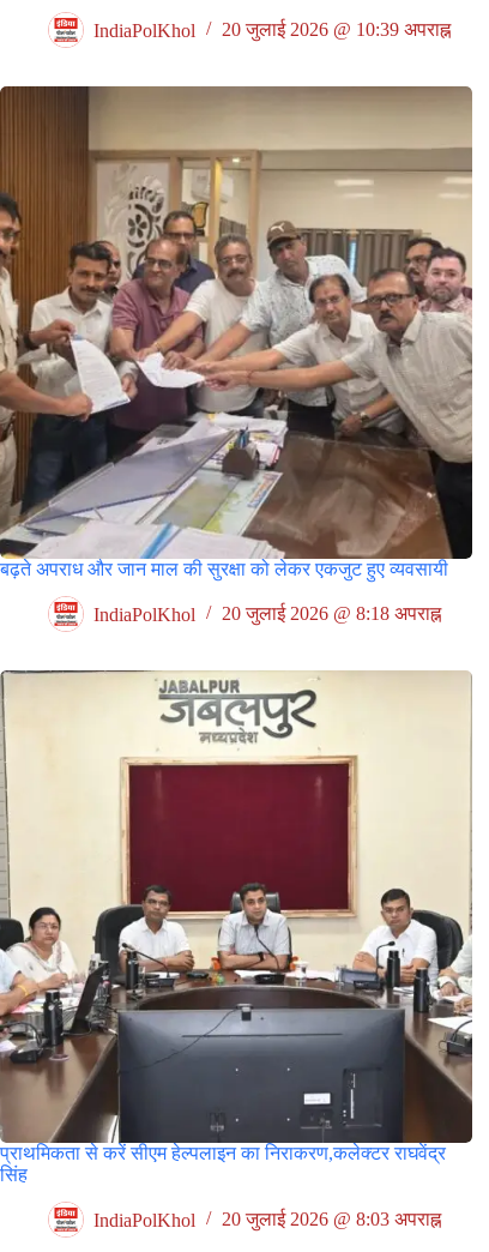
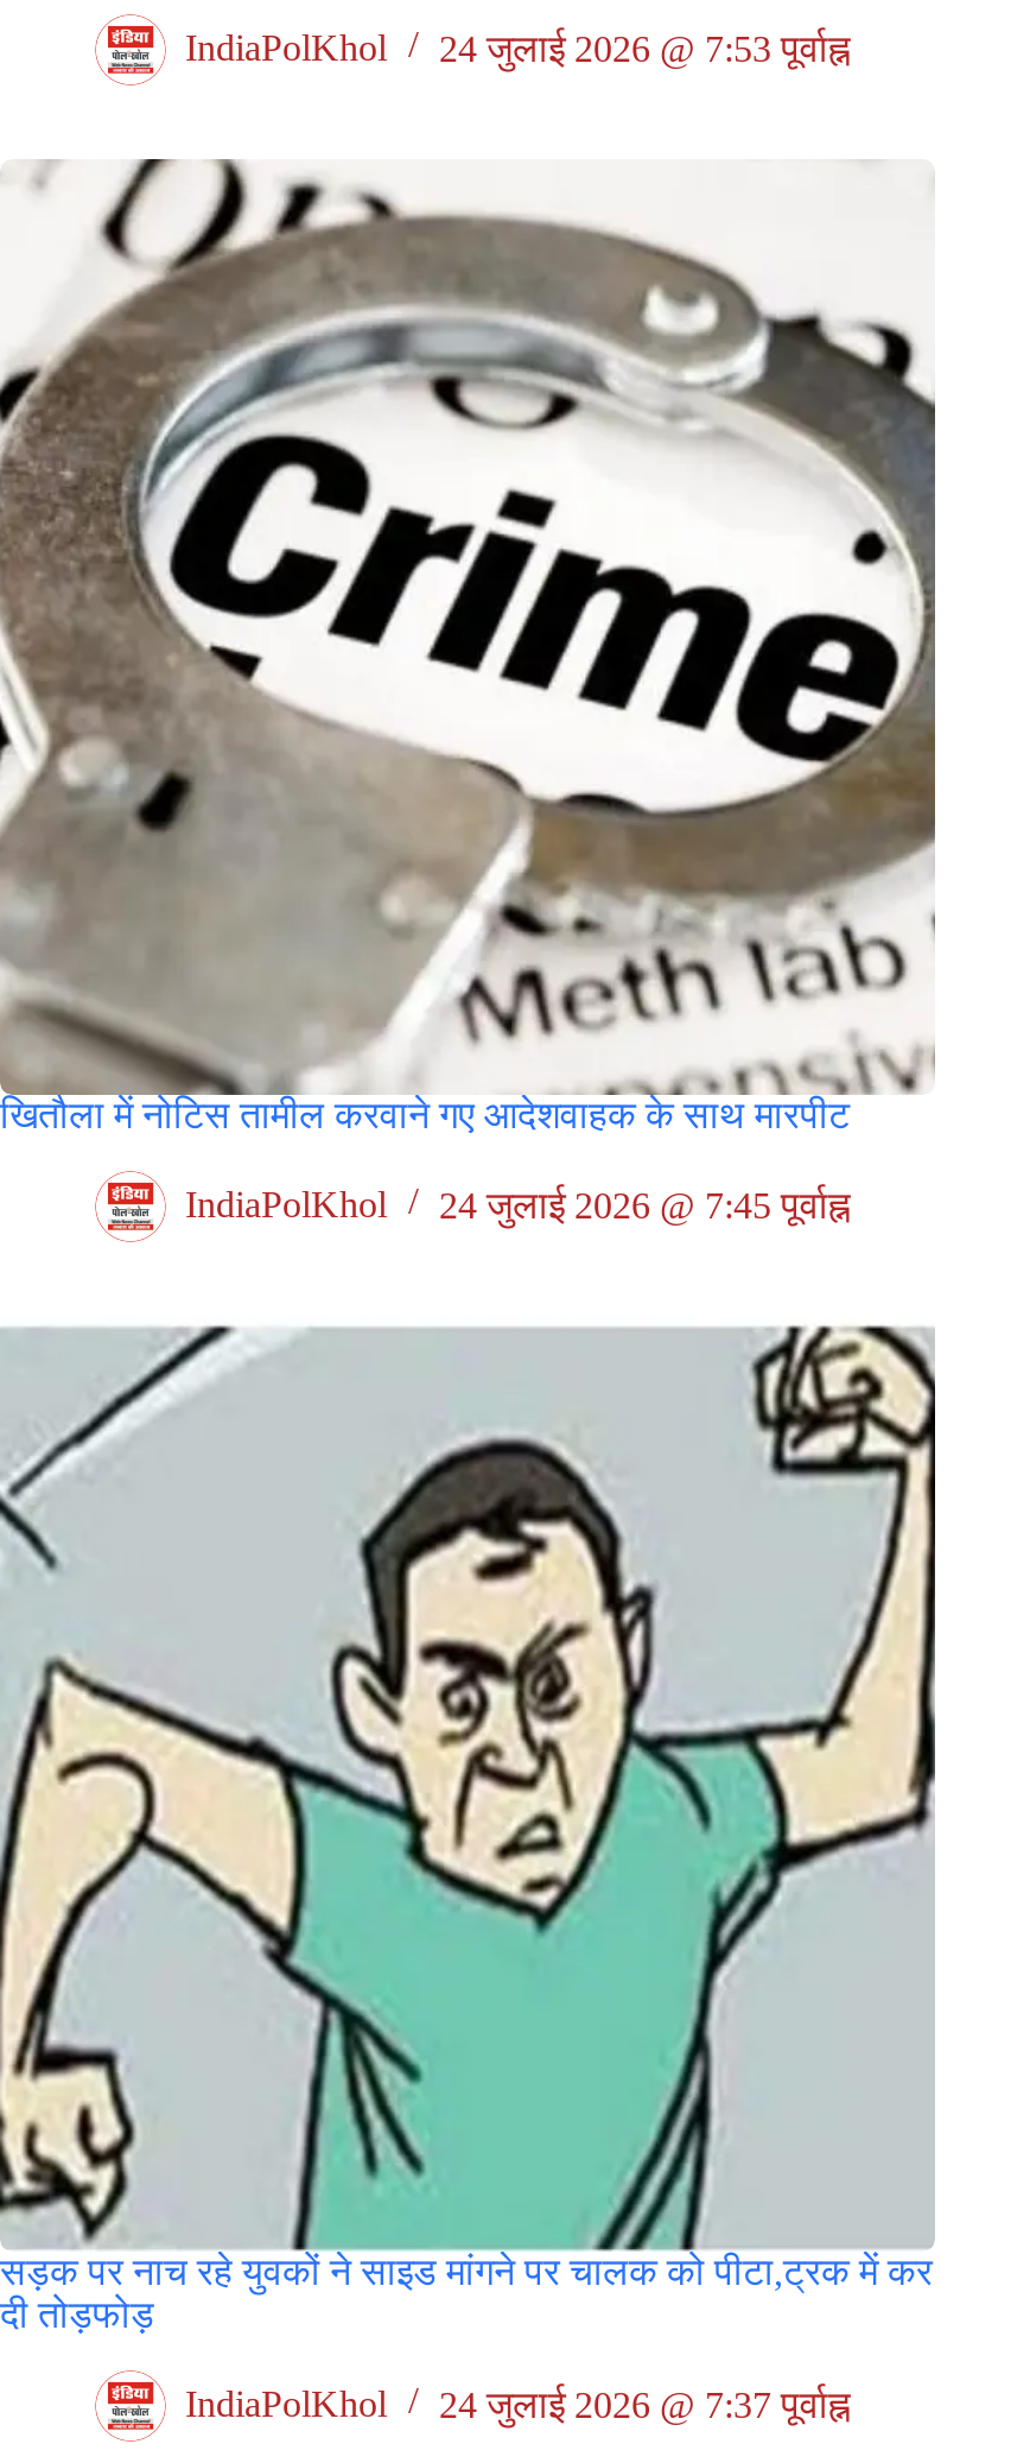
- IndiaPolKhol 20 जुलाई 2026 @ 10:39 अपराह्न
+ IndiaPolKhol 24 जुलाई 2026 @ 7:53 पूर्वाह्न

- [image]
- बढ़ते अपराध और जान माल की सुरक्षा को लेकर एकजुट हुए व्यवसायी
+ [image]
+ खितौला में नोटिस तामील करवाने गए आदेशवाहक के साथ मारपीट

- IndiaPolKhol 20 जुलाई 2026 @ 8:18 अपराह्न
+ IndiaPolKhol 24 जुलाई 2026 @ 7:45 पूर्वाह्न

- [image]
- प्राथमिकता से करें सीएम हेल्पलाइन का निराकरण,कलेक्टर राघवेंद्र
- सिंह
+ [image]
+ सड़क पर नाच रहे युवकों ने साइड मांगने पर चालक को पीटा,ट्रक में कर
+ दी तोड़फोड़

- IndiaPolKhol 20 जुलाई 2026 @ 8:03 अपराह्न
+ IndiaPolKhol 24 जुलाई 2026 @ 7:37 पूर्वाह्न
